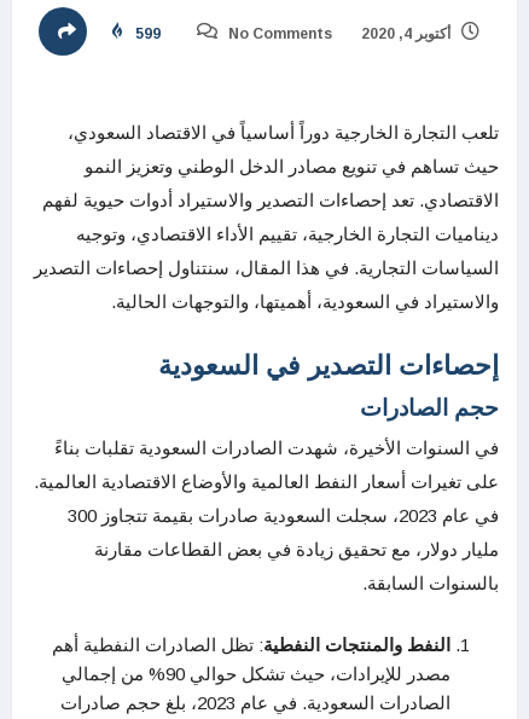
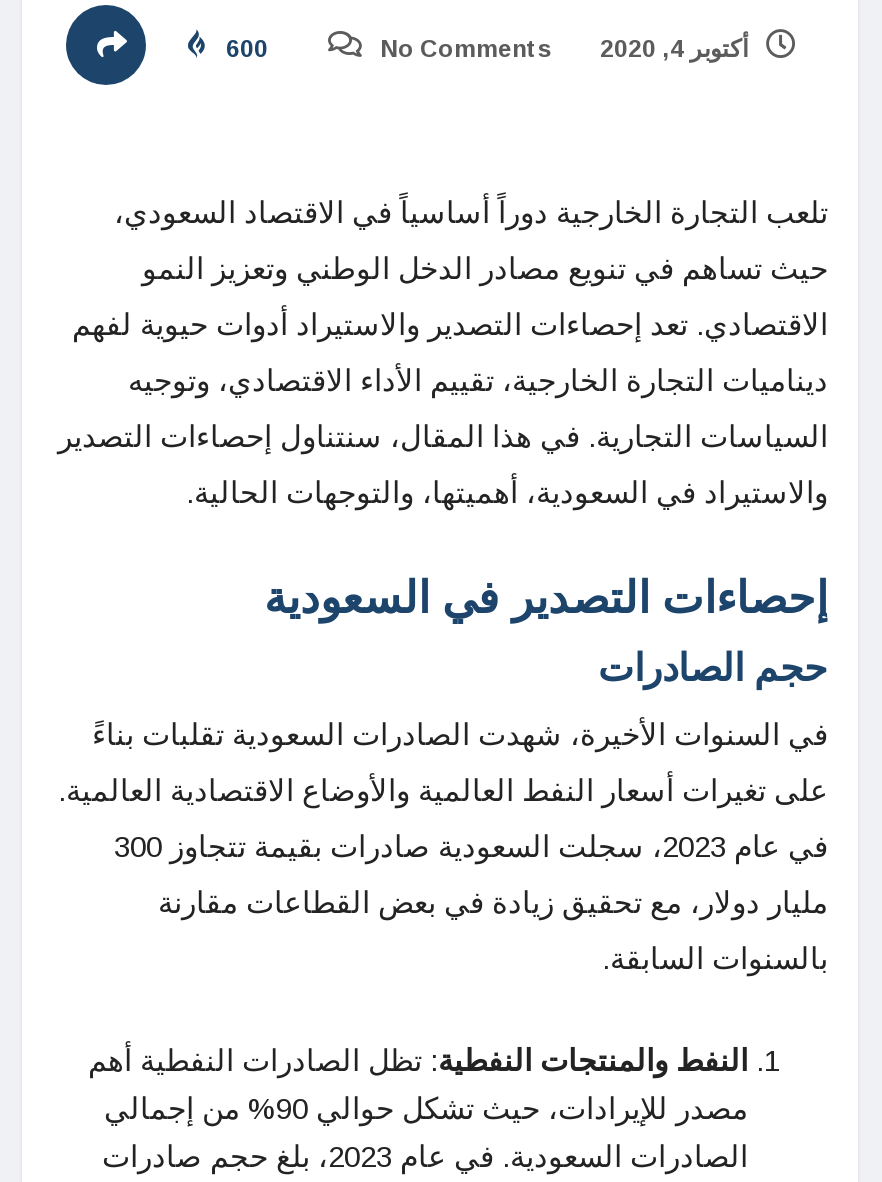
- 599
+ 600
